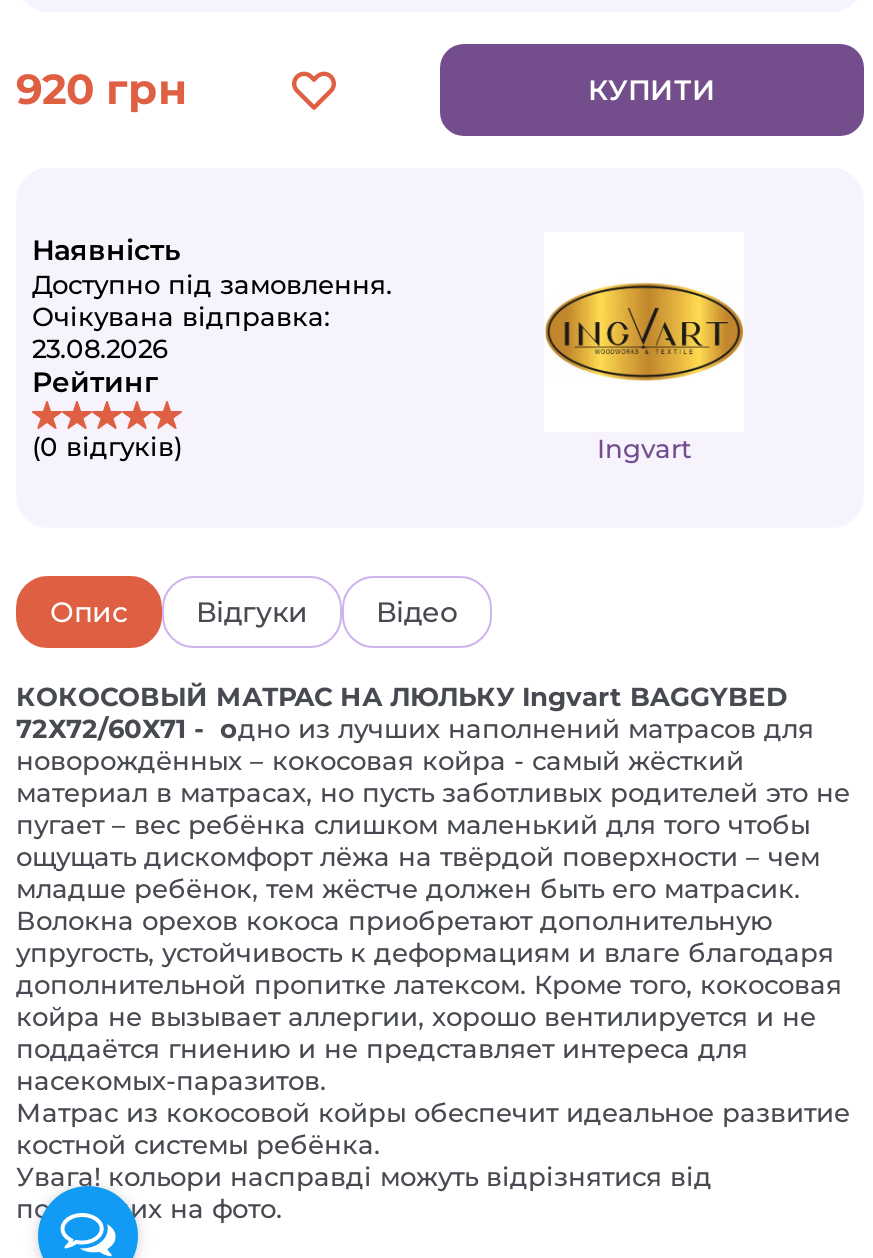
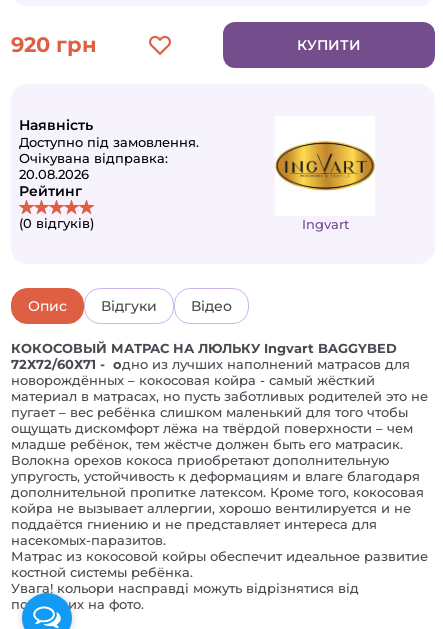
- 23.08.2026
+ 20.08.2026
